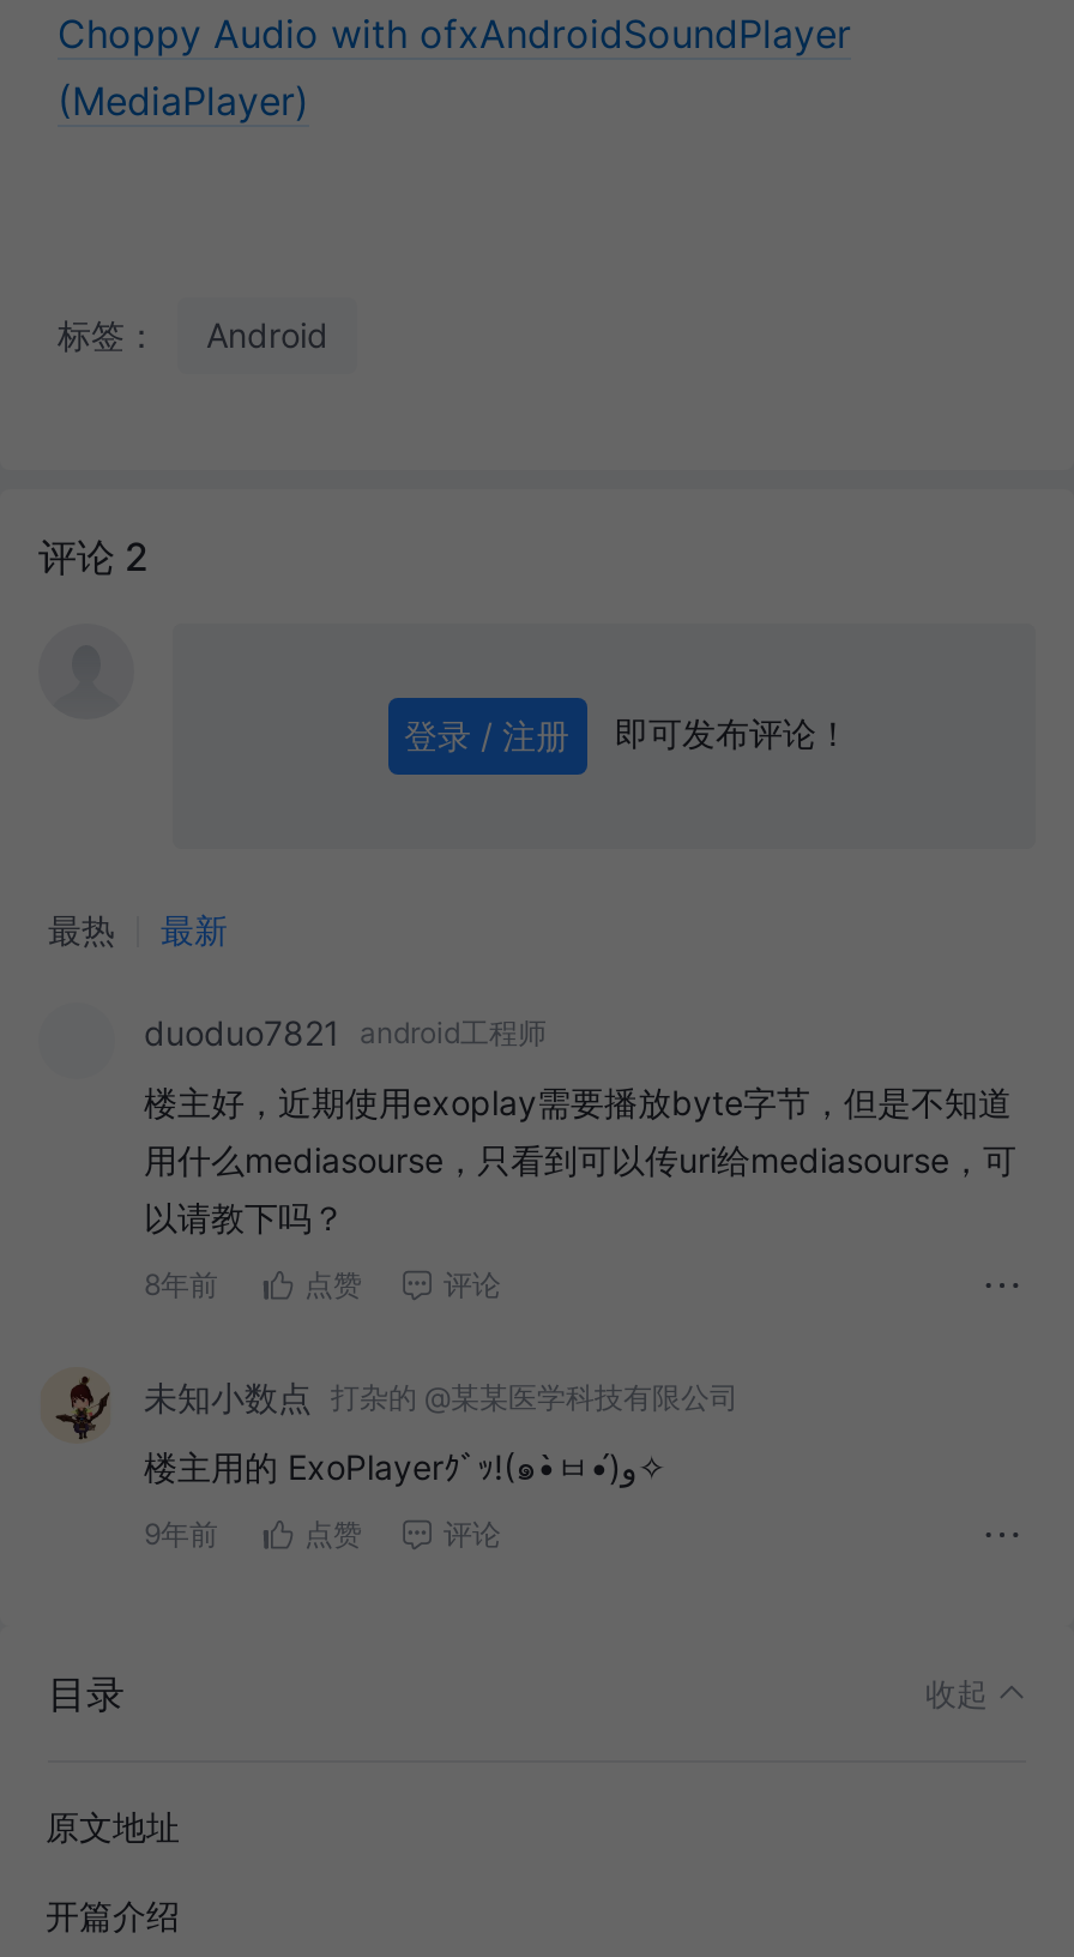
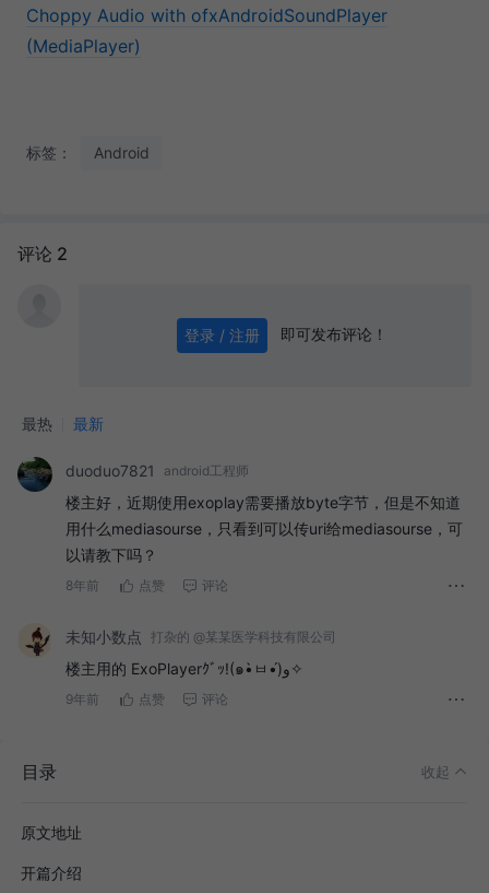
+ [image]
